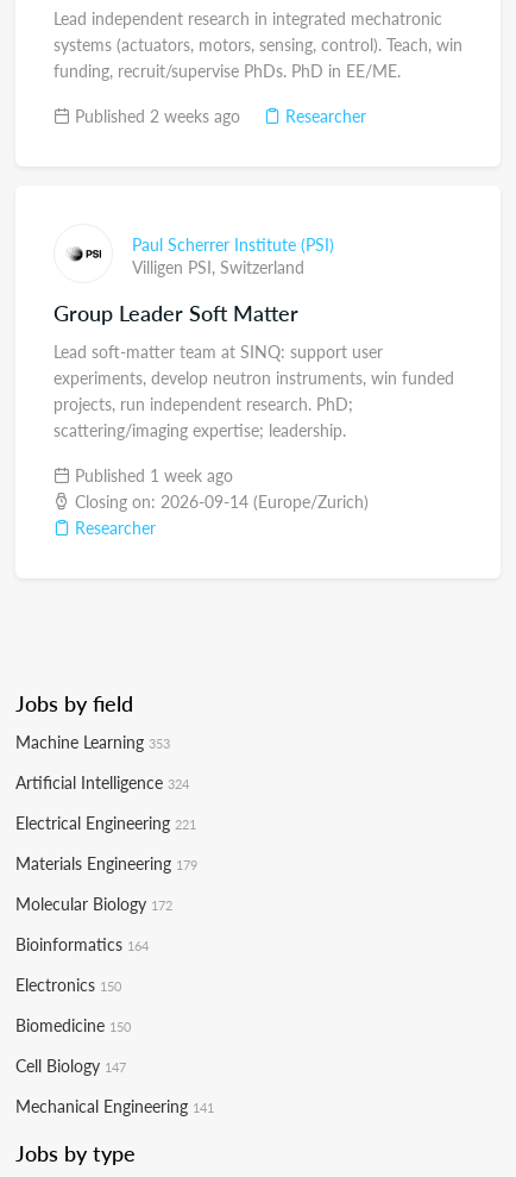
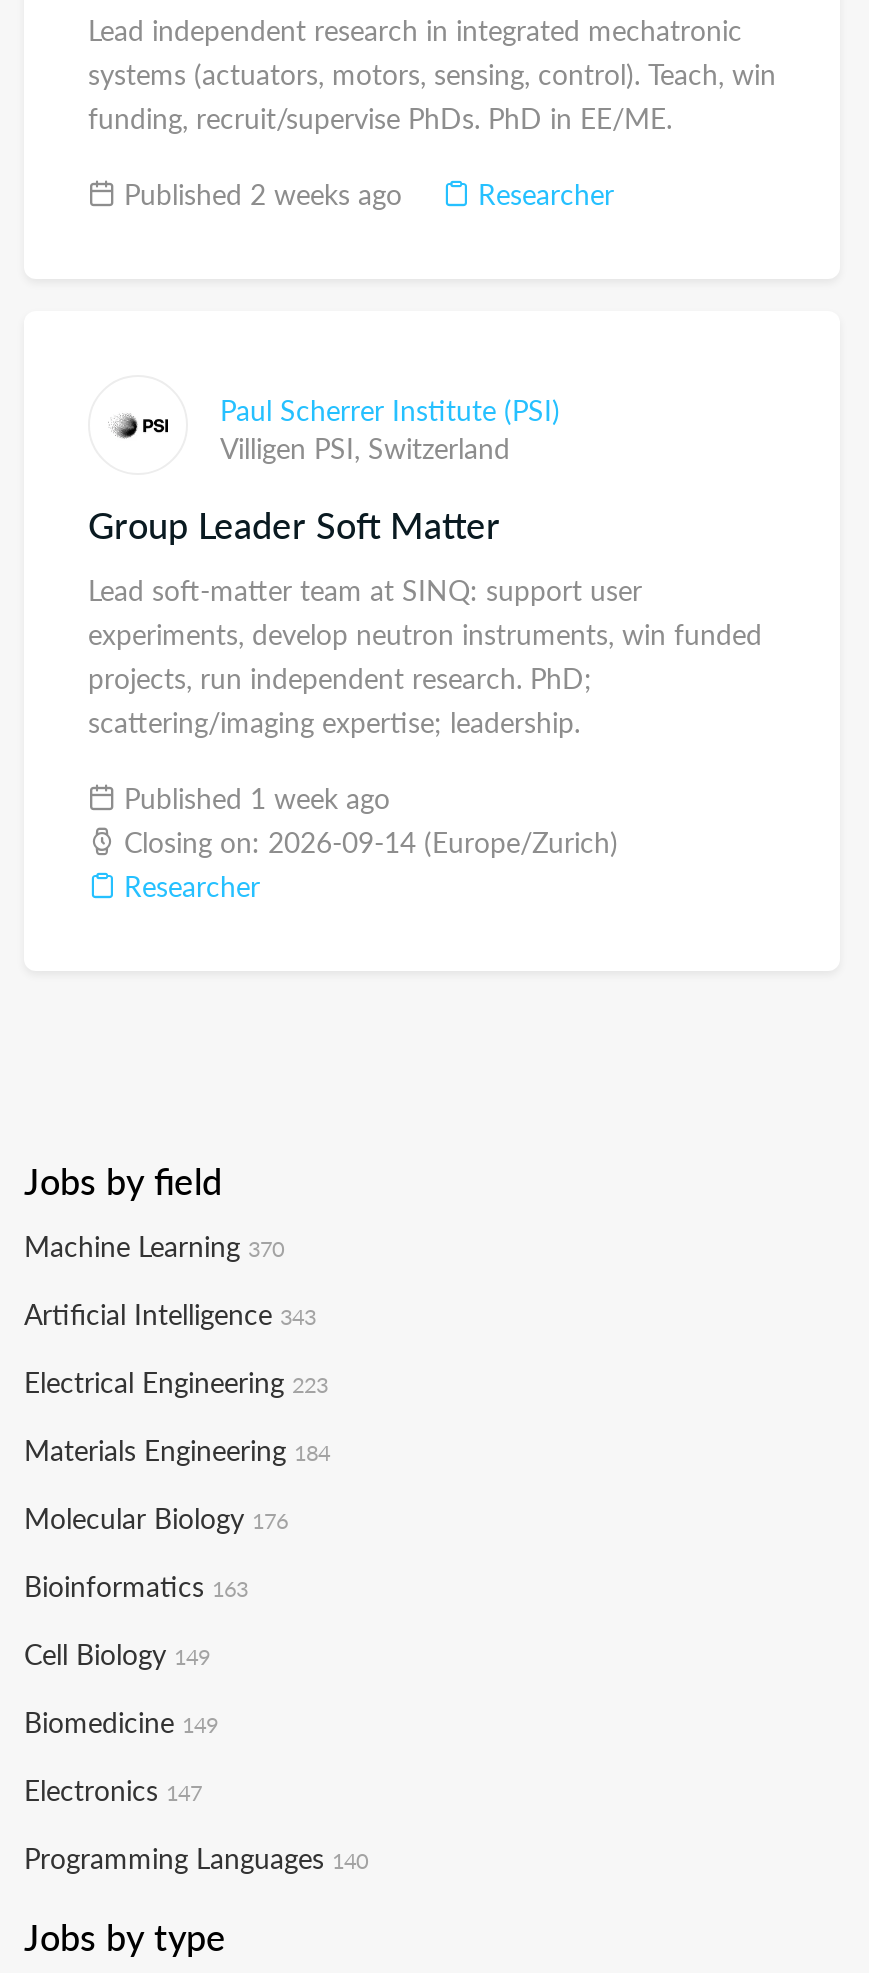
- Machine Learning 353
+ Machine Learning 370

- Artificial Intelligence 324
+ Artificial Intelligence 343

- Electrical Engineering 221
+ Electrical Engineering 223

- Materials Engineering 179
+ Materials Engineering 184

- Molecular Biology 172
+ Molecular Biology 176

- Bioinformatics 164
+ Bioinformatics 163

- Electronics 150
+ Cell Biology 149

- Biomedicine 150
+ Biomedicine 149

- Cell Biology 147
+ Electronics 147

- Mechanical Engineering 141
+ Programming Languages 140
